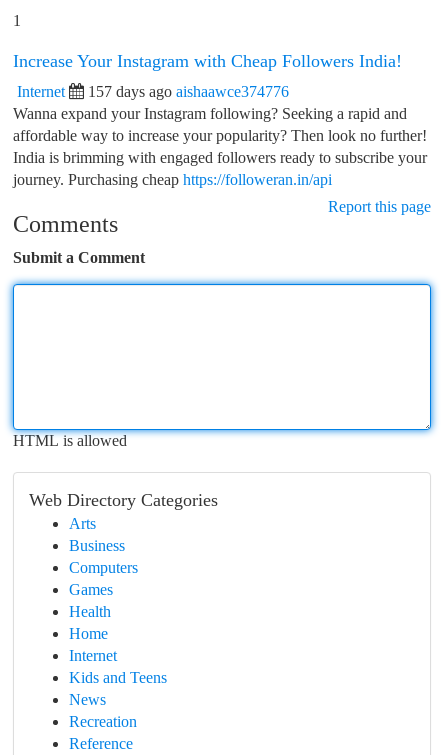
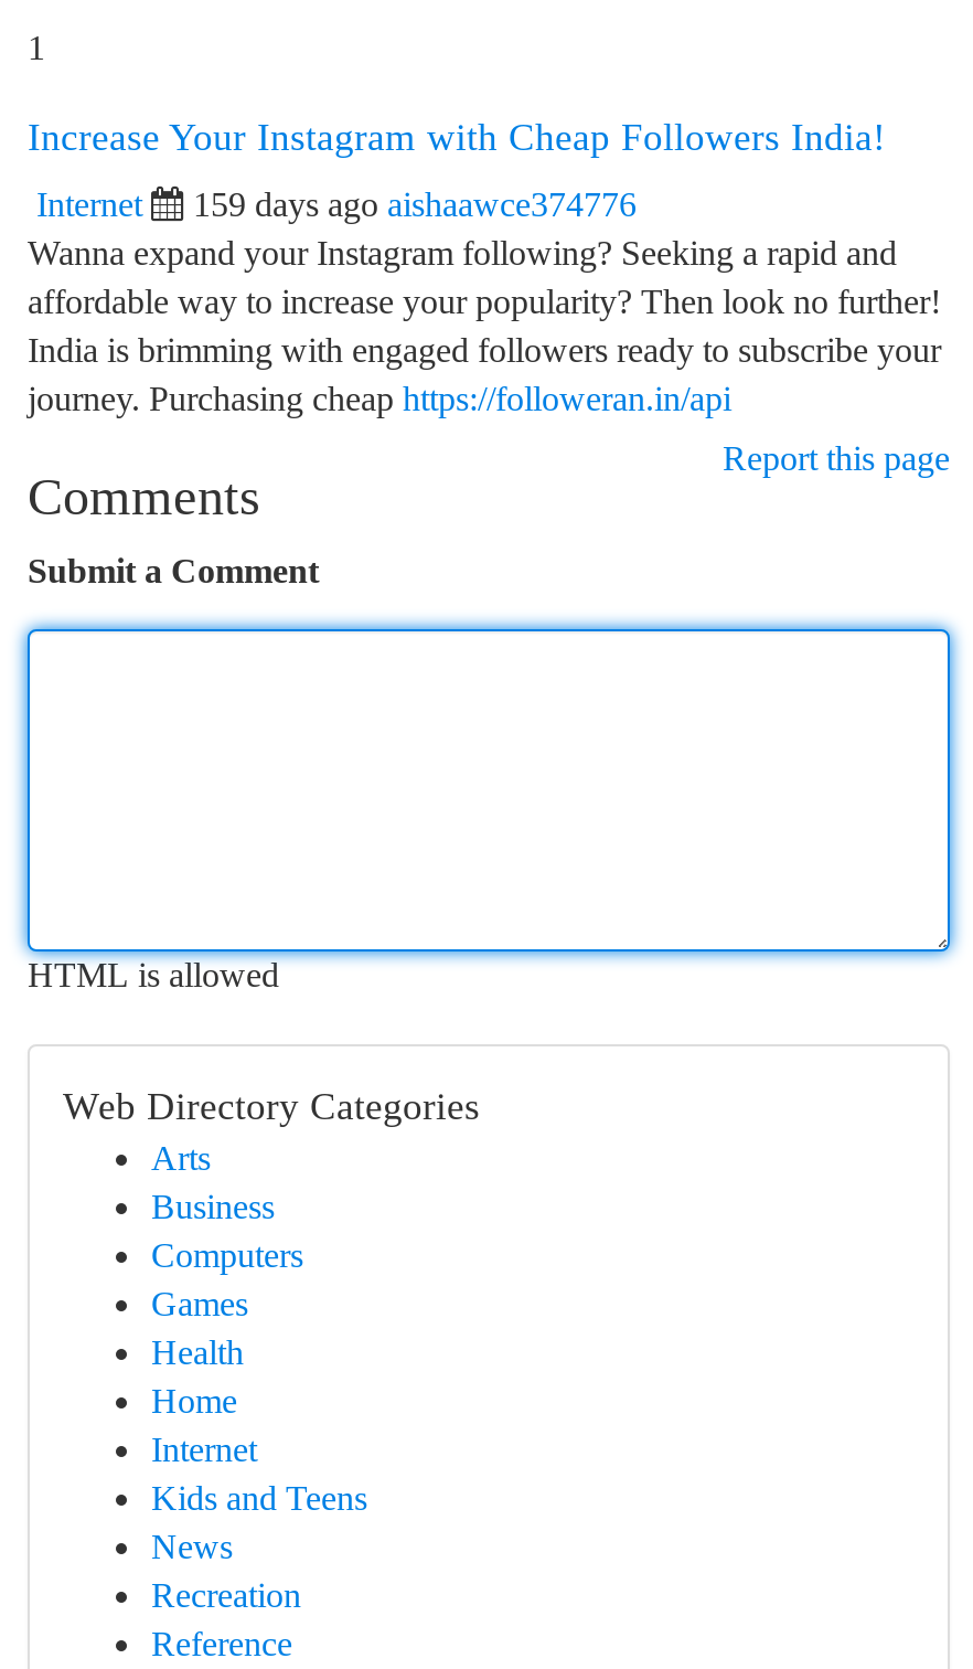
- 157 days ago aishaawce374776
+ 159 days ago aishaawce374776
